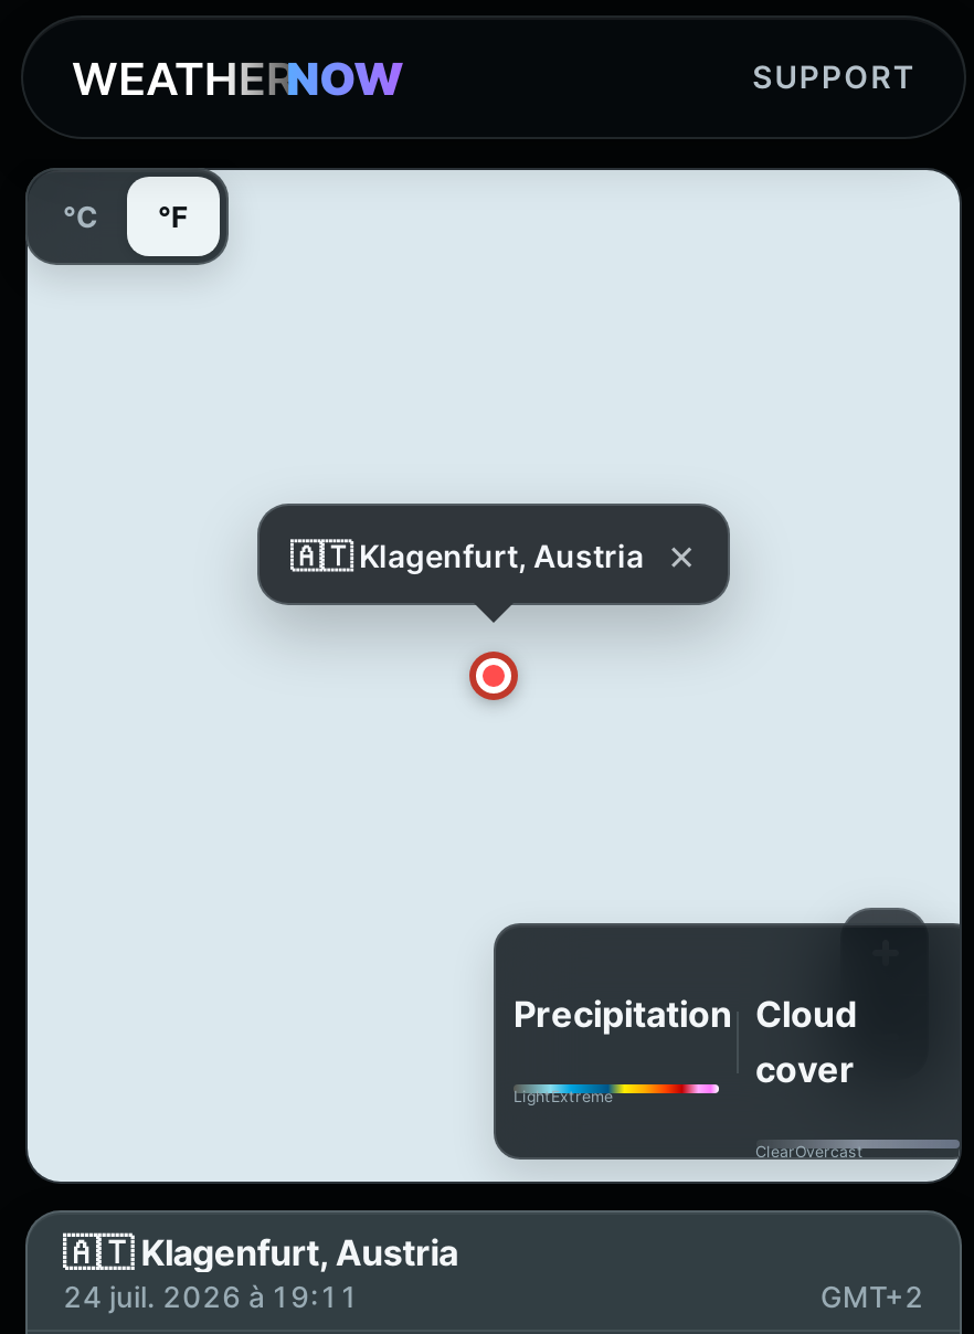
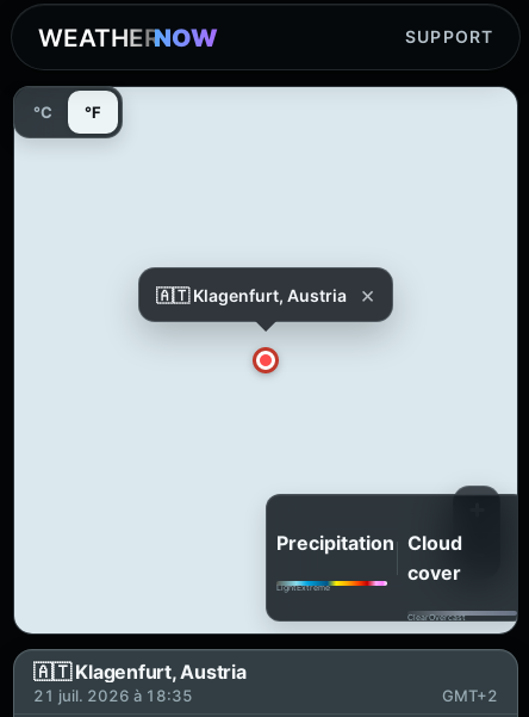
- 24 juil. 2026 à 19:11
+ 21 juil. 2026 à 18:35
